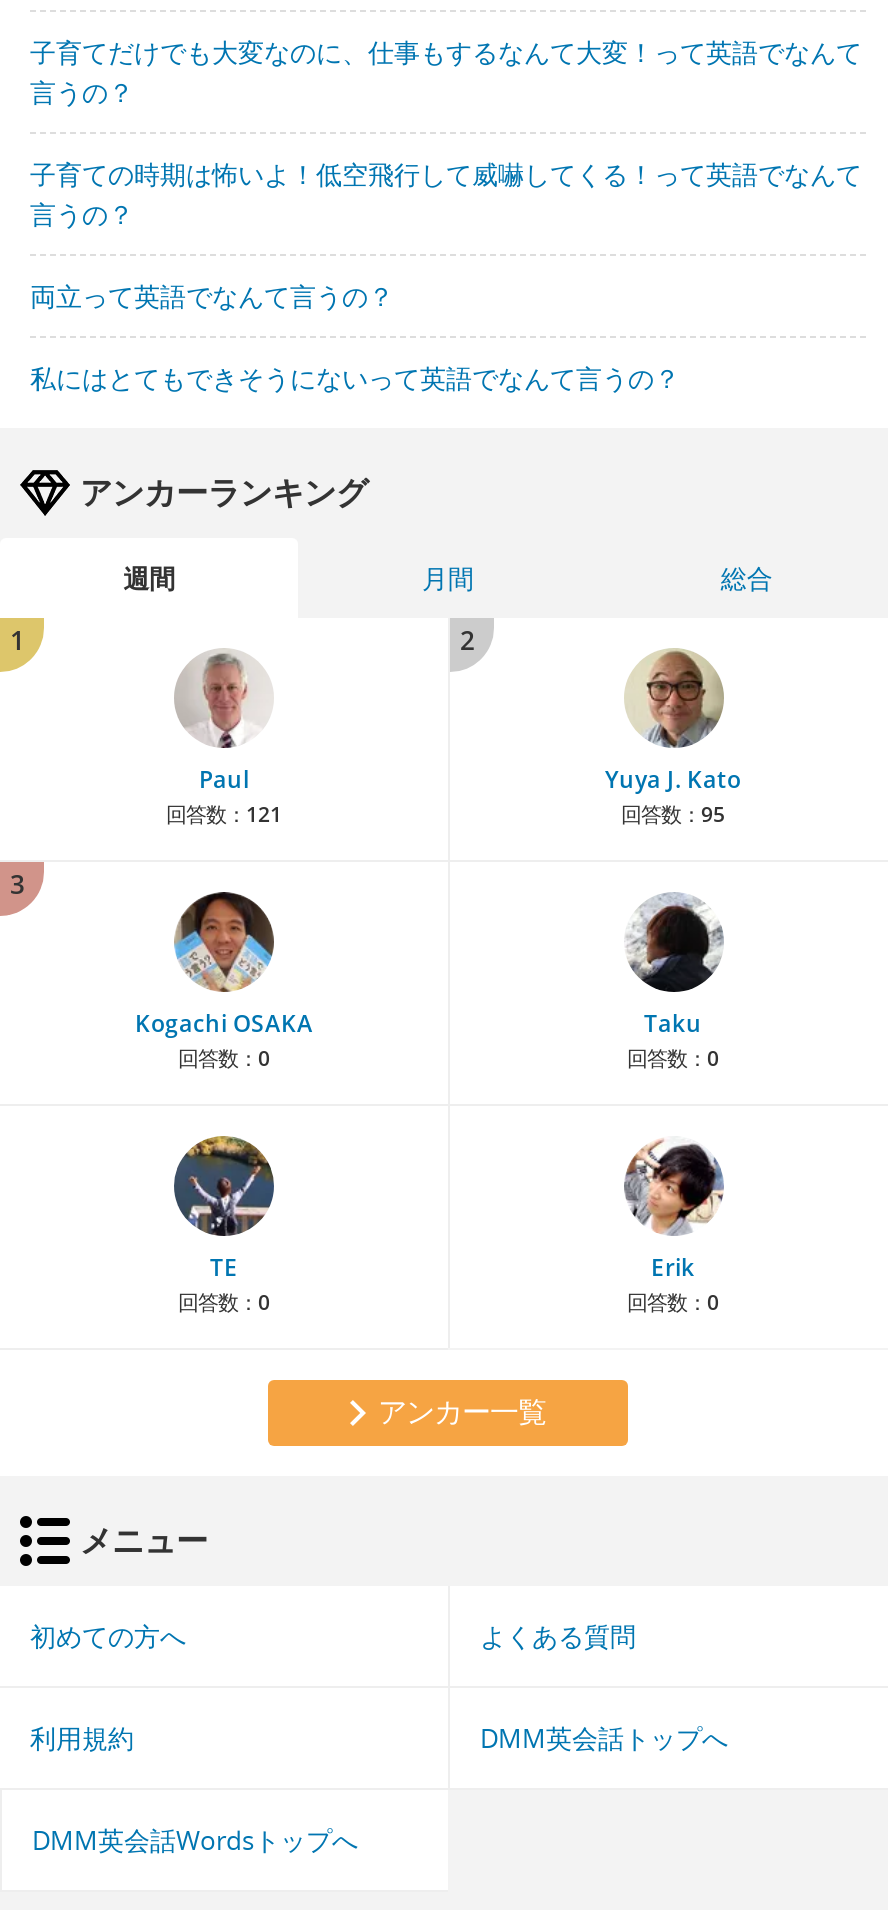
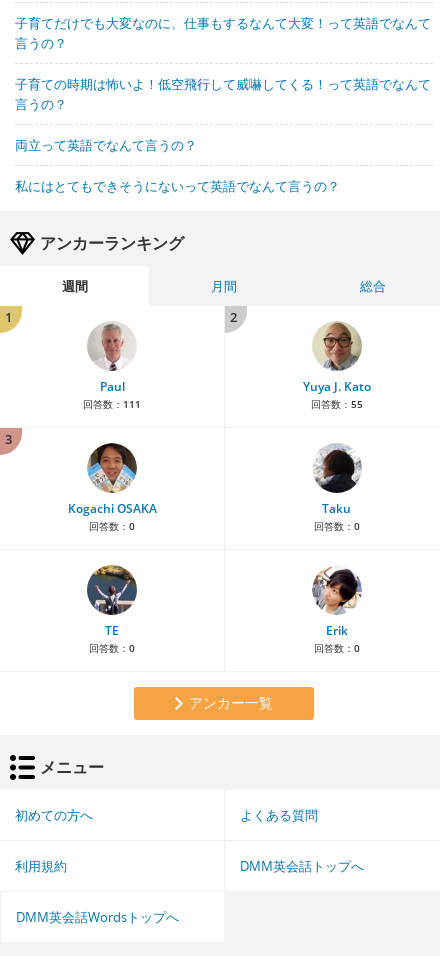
- 回答数：121
+ 回答数：111

- 回答数：95
+ 回答数：55
